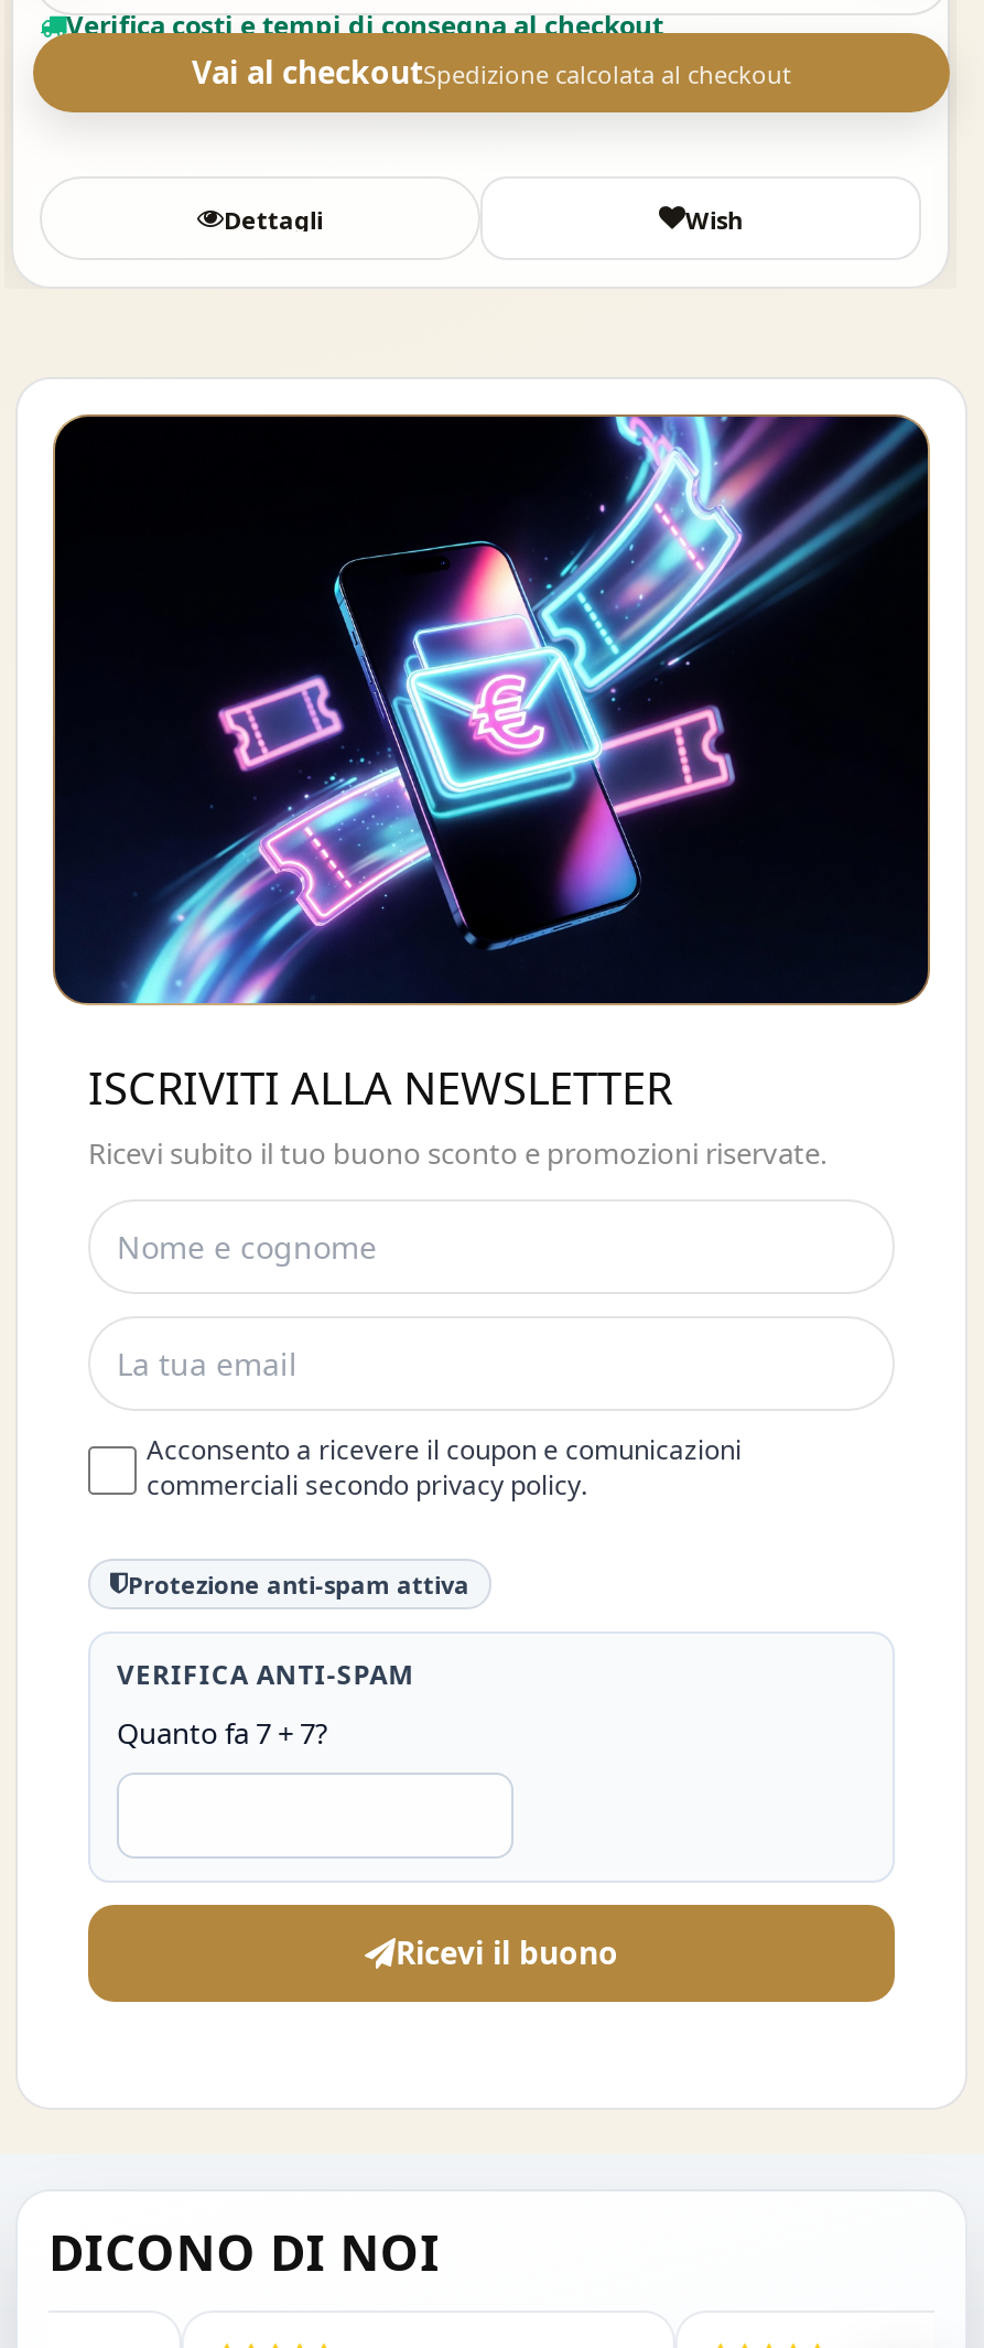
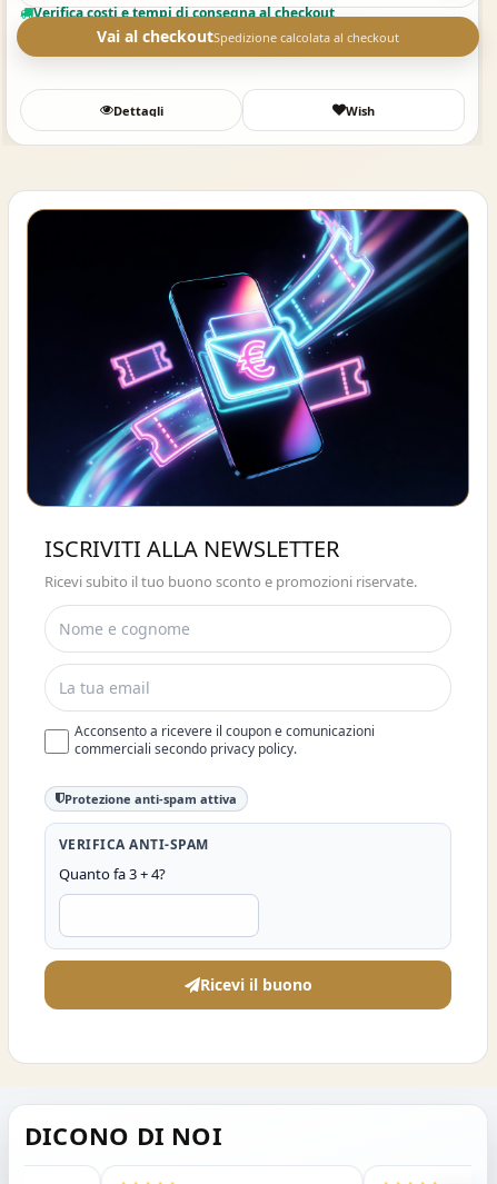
- Quanto fa 7 + 7?
+ Quanto fa 3 + 4?
